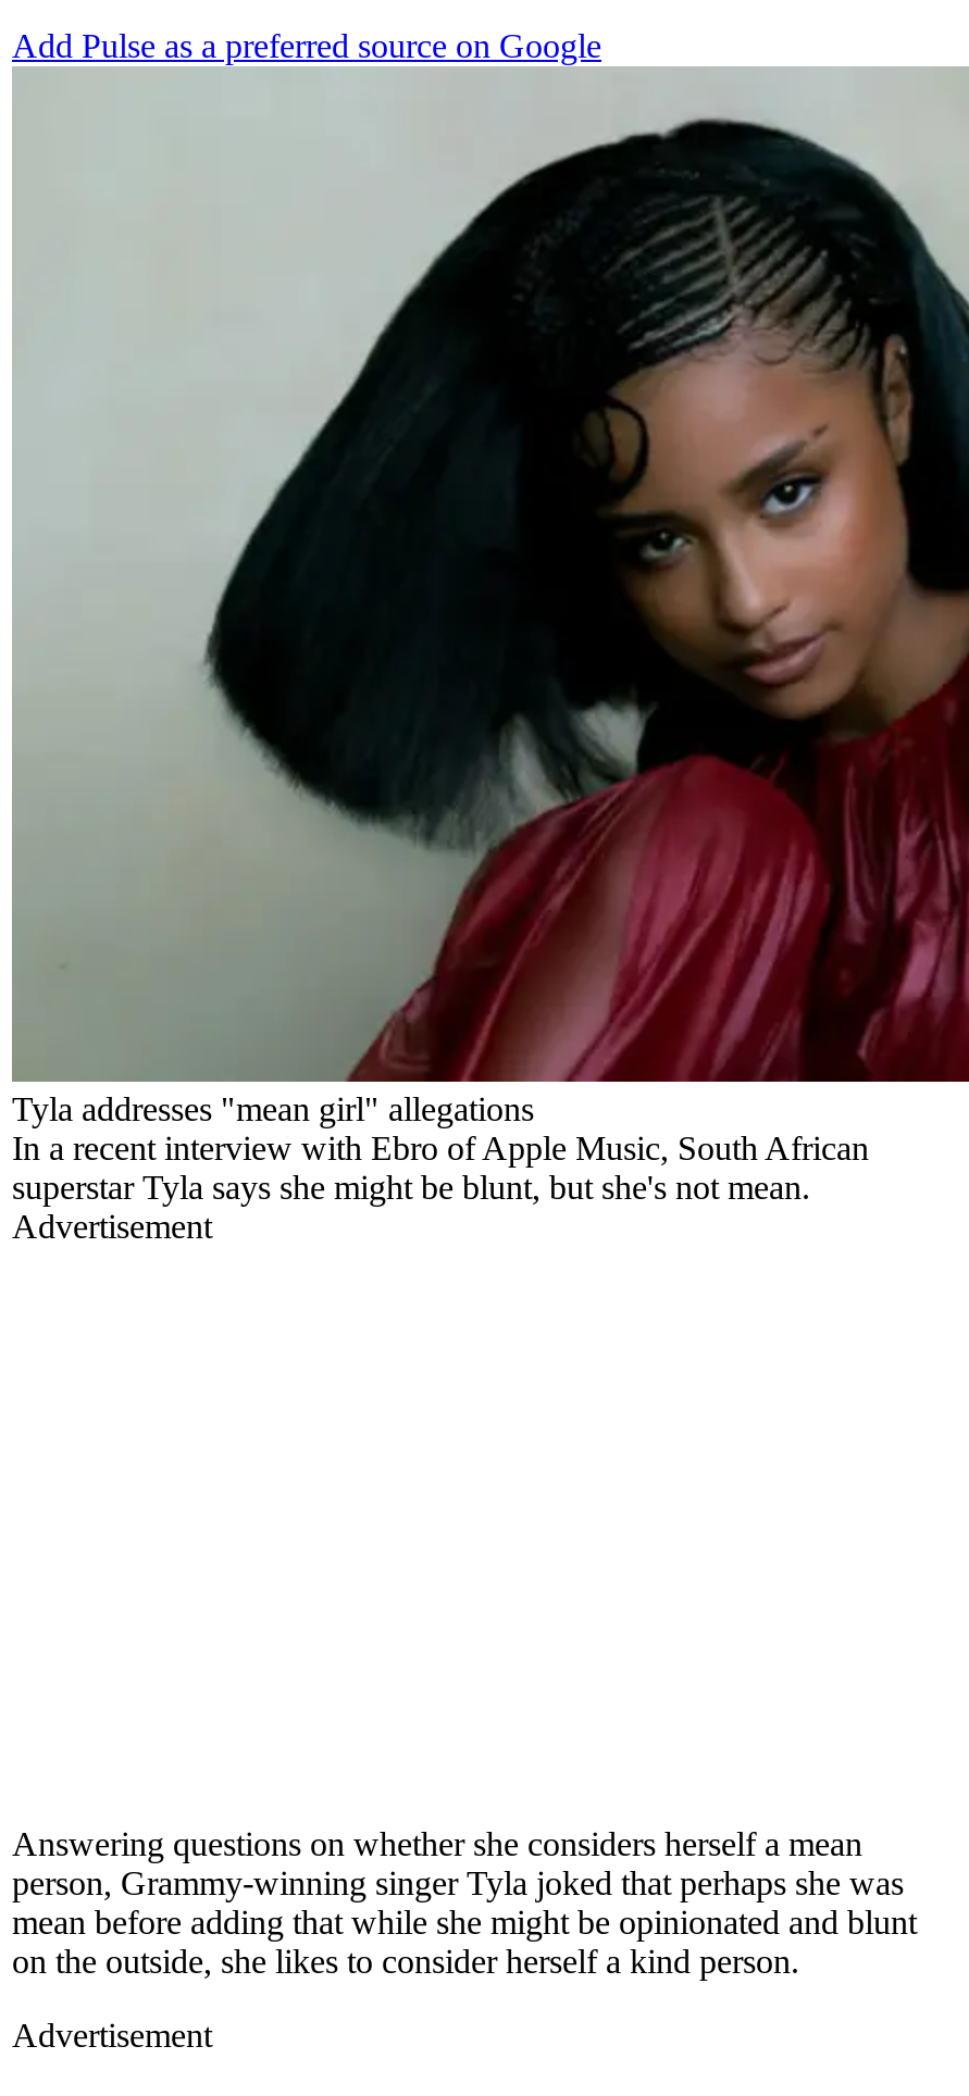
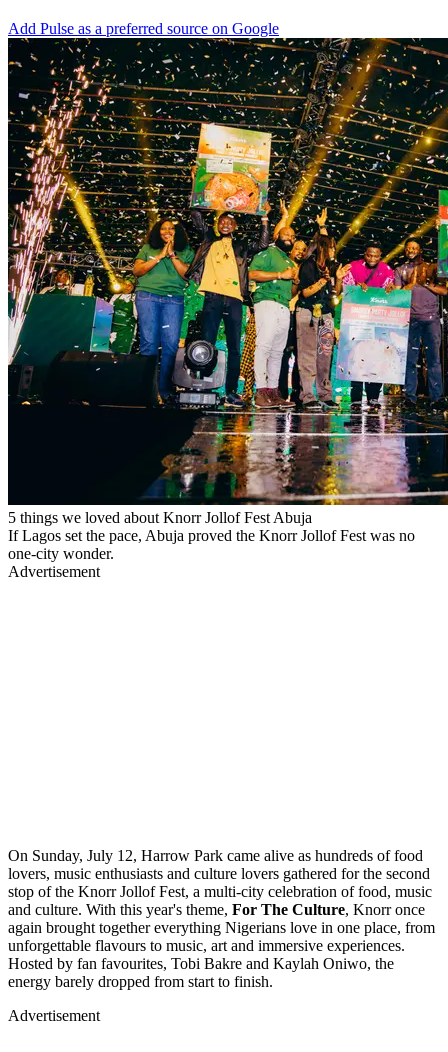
- [image]
- Tyla addresses "mean girl" allegations
- In a recent interview with Ebro of Apple Music, South African
- superstar Tyla says she might be blunt, but she's not mean.
+ [image]
+ 5 things we loved about Knorr Jollof Fest Abuja
+ If Lagos set the pace, Abuja proved the Knorr Jollof Fest was no
+ one-city wonder.

- Answering questions on whether she considers herself a mean
- person, Grammy-winning singer Tyla joked that perhaps she was
- mean before adding that while she might be opinionated and blunt
- on the outside, she likes to consider herself a kind person.
+ On Sunday, July 12, Harrow Park came alive as hundreds of food
+ lovers, music enthusiasts and culture lovers gathered for the second
+ stop of the Knorr Jollof Fest, a multi-city celebration of food, music
+ and culture. With this year's theme, For The Culture, Knorr once
+ again brought together everything Nigerians love in one place, from
+ unforgettable flavours to music, art and immersive experiences.
+ Hosted by fan favourites, Tobi Bakre and Kaylah Oniwo, the
+ energy barely dropped from start to finish.
